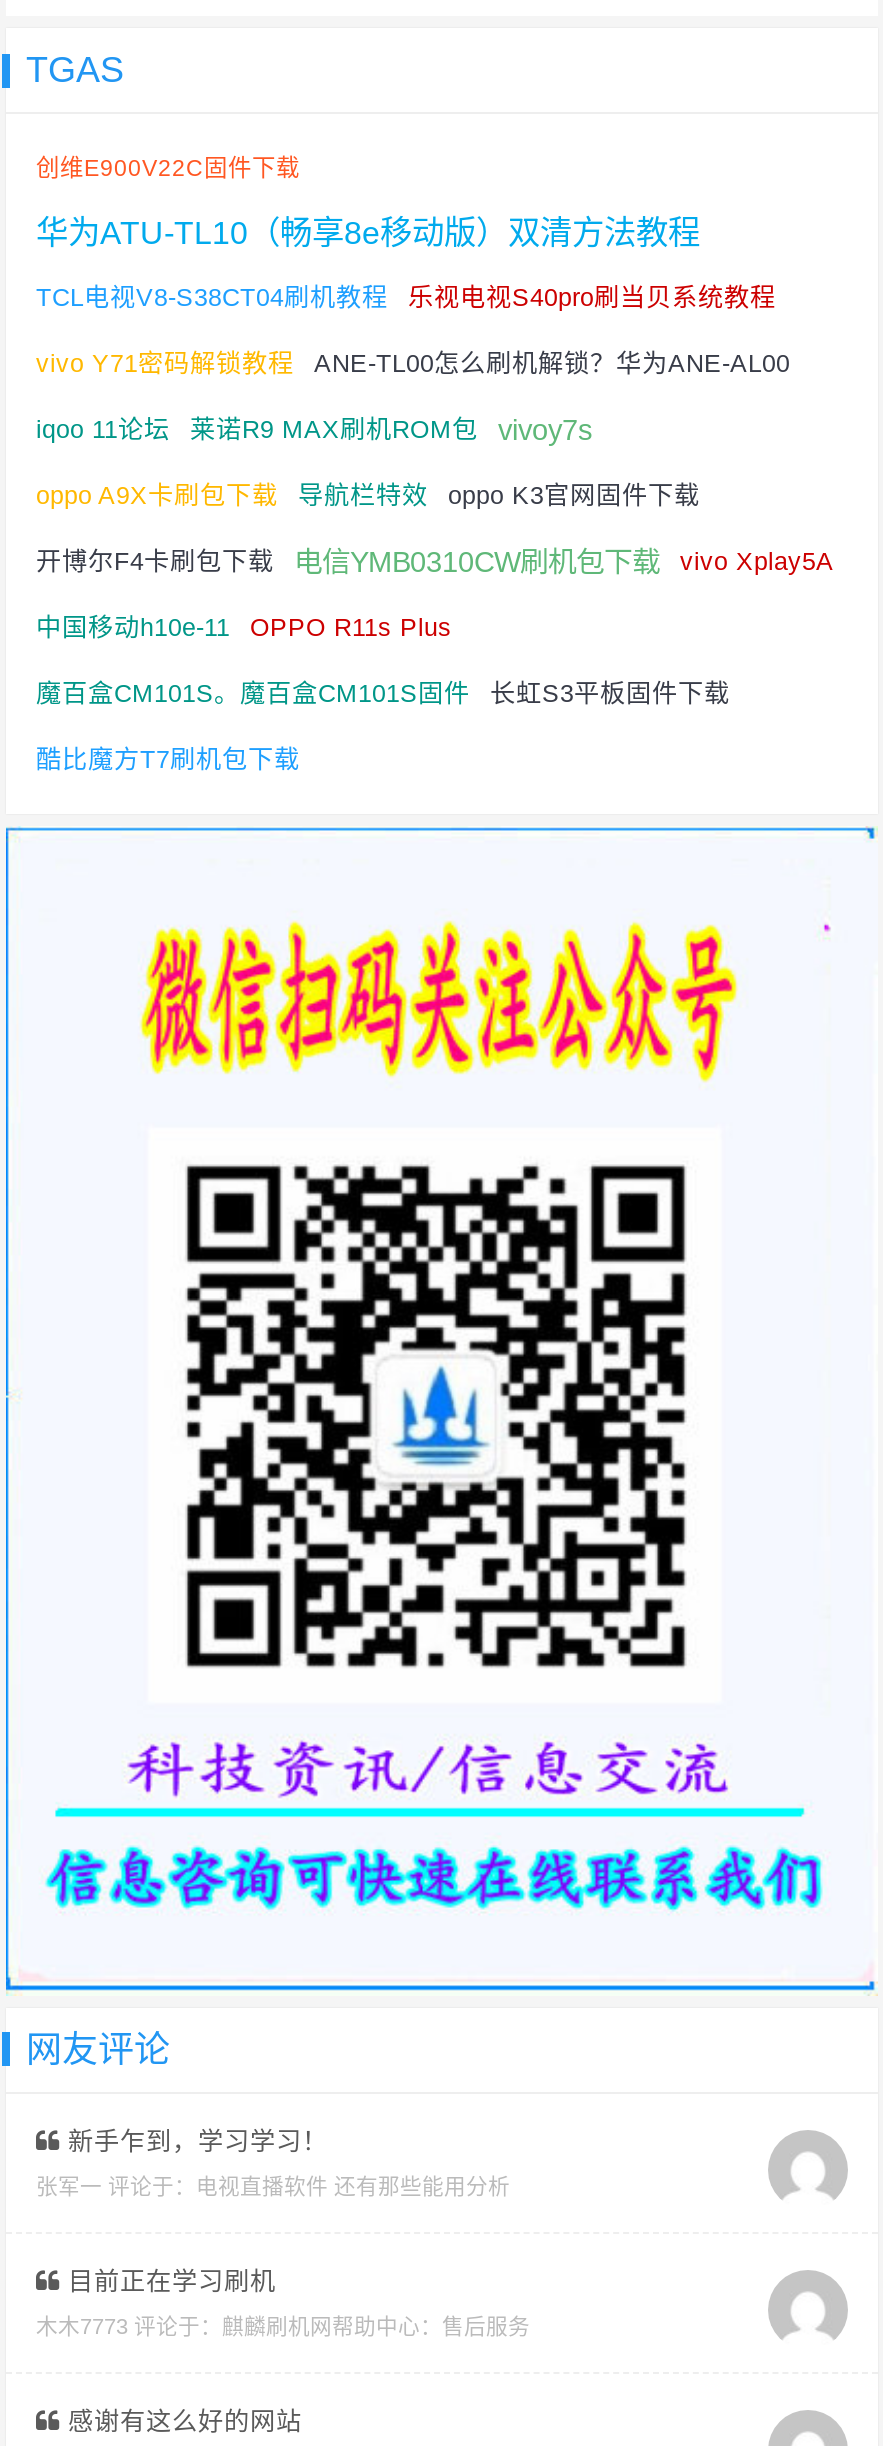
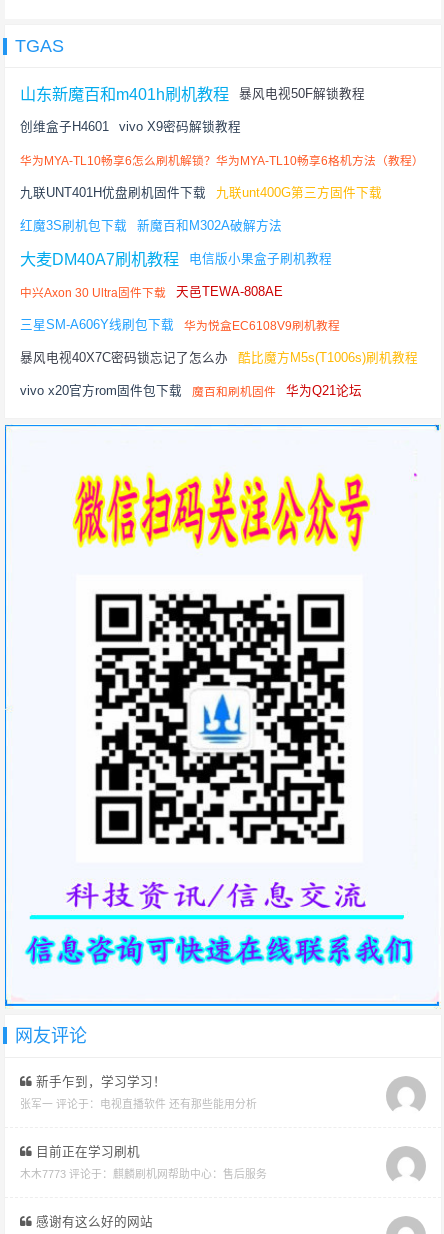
- 创维E900V22C固件下载
+ 山东新魔百和m401h刷机教程
+ 暴风电视50F解锁教程

- 华为ATU-TL10（畅享8e移动版）双清方法教程
+ 创维盒子H4601
+ vivo X9密码解锁教程

- TCL电视V8-S38CT04刷机教程
- 乐视电视S40pro刷当贝系统教程
+ 华为MYA-TL10畅享6怎么刷机解锁？华为MYA-TL10畅享6格机方法（教程）

- vivo Y71密码解锁教程
- ANE-TL00怎么刷机解锁？华为ANE-AL00
+ 九联UNT401H优盘刷机固件下载
+ 九联unt400G第三方固件下载

- iqoo 11论坛
- 莱诺R9 MAX刷机ROM包
- vivoy7s
+ 红魔3S刷机包下载
+ 新魔百和M302A破解方法

- oppo A9X卡刷包下载
- 导航栏特效
- oppo K3官网固件下载
+ 大麦DM40A7刷机教程
+ 电信版小果盒子刷机教程

- 开博尔F4卡刷包下载
- 电信YMB0310CW刷机包下载
- vivo Xplay5A
+ 中兴Axon 30 Ultra固件下载
+ 天邑TEWA-808AE

- 中国移动h10e-11
- OPPO R11s Plus
+ 三星SM-A606Y线刷包下载
+ 华为悦盒EC6108V9刷机教程

- 魔百盒CM101S。魔百盒CM101S固件
- 长虹S3平板固件下载
+ 暴风电视40X7C密码锁忘记了怎么办
+ 酷比魔方M5s(T1006s)刷机教程

- 酷比魔方T7刷机包下载
+ vivo x20官方rom固件包下载
+ 魔百和刷机固件
+ 华为Q21论坛
